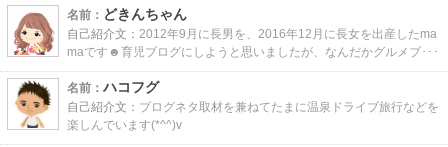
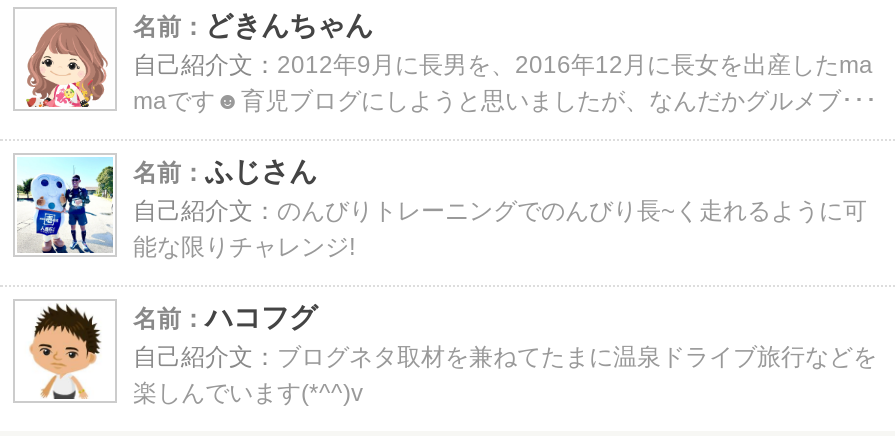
+ [image]
+ 名前：ふじさん
+ 自己紹介文：のんびりトレーニングでのんびり長~く走れるように可
+ 能な限りチャレンジ!
